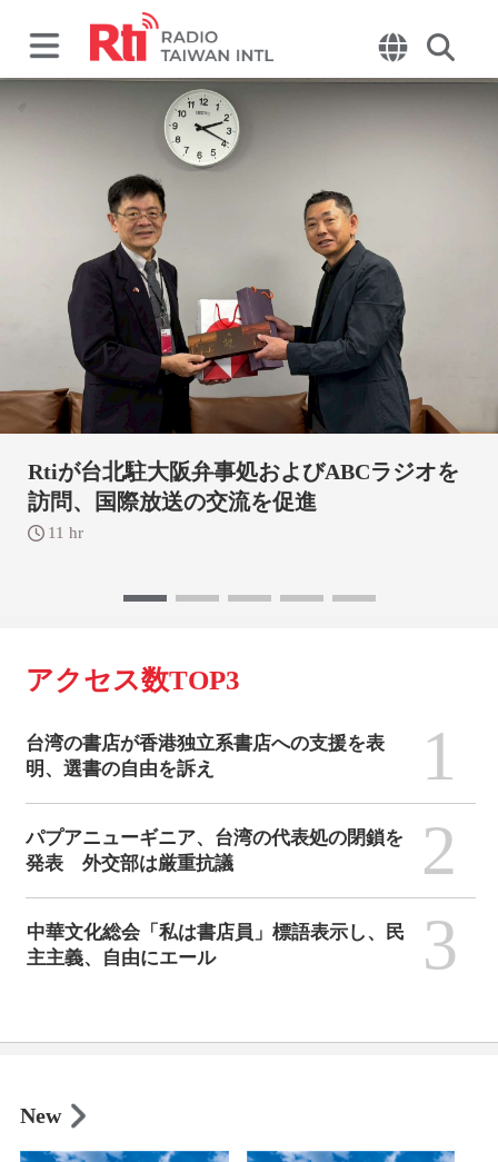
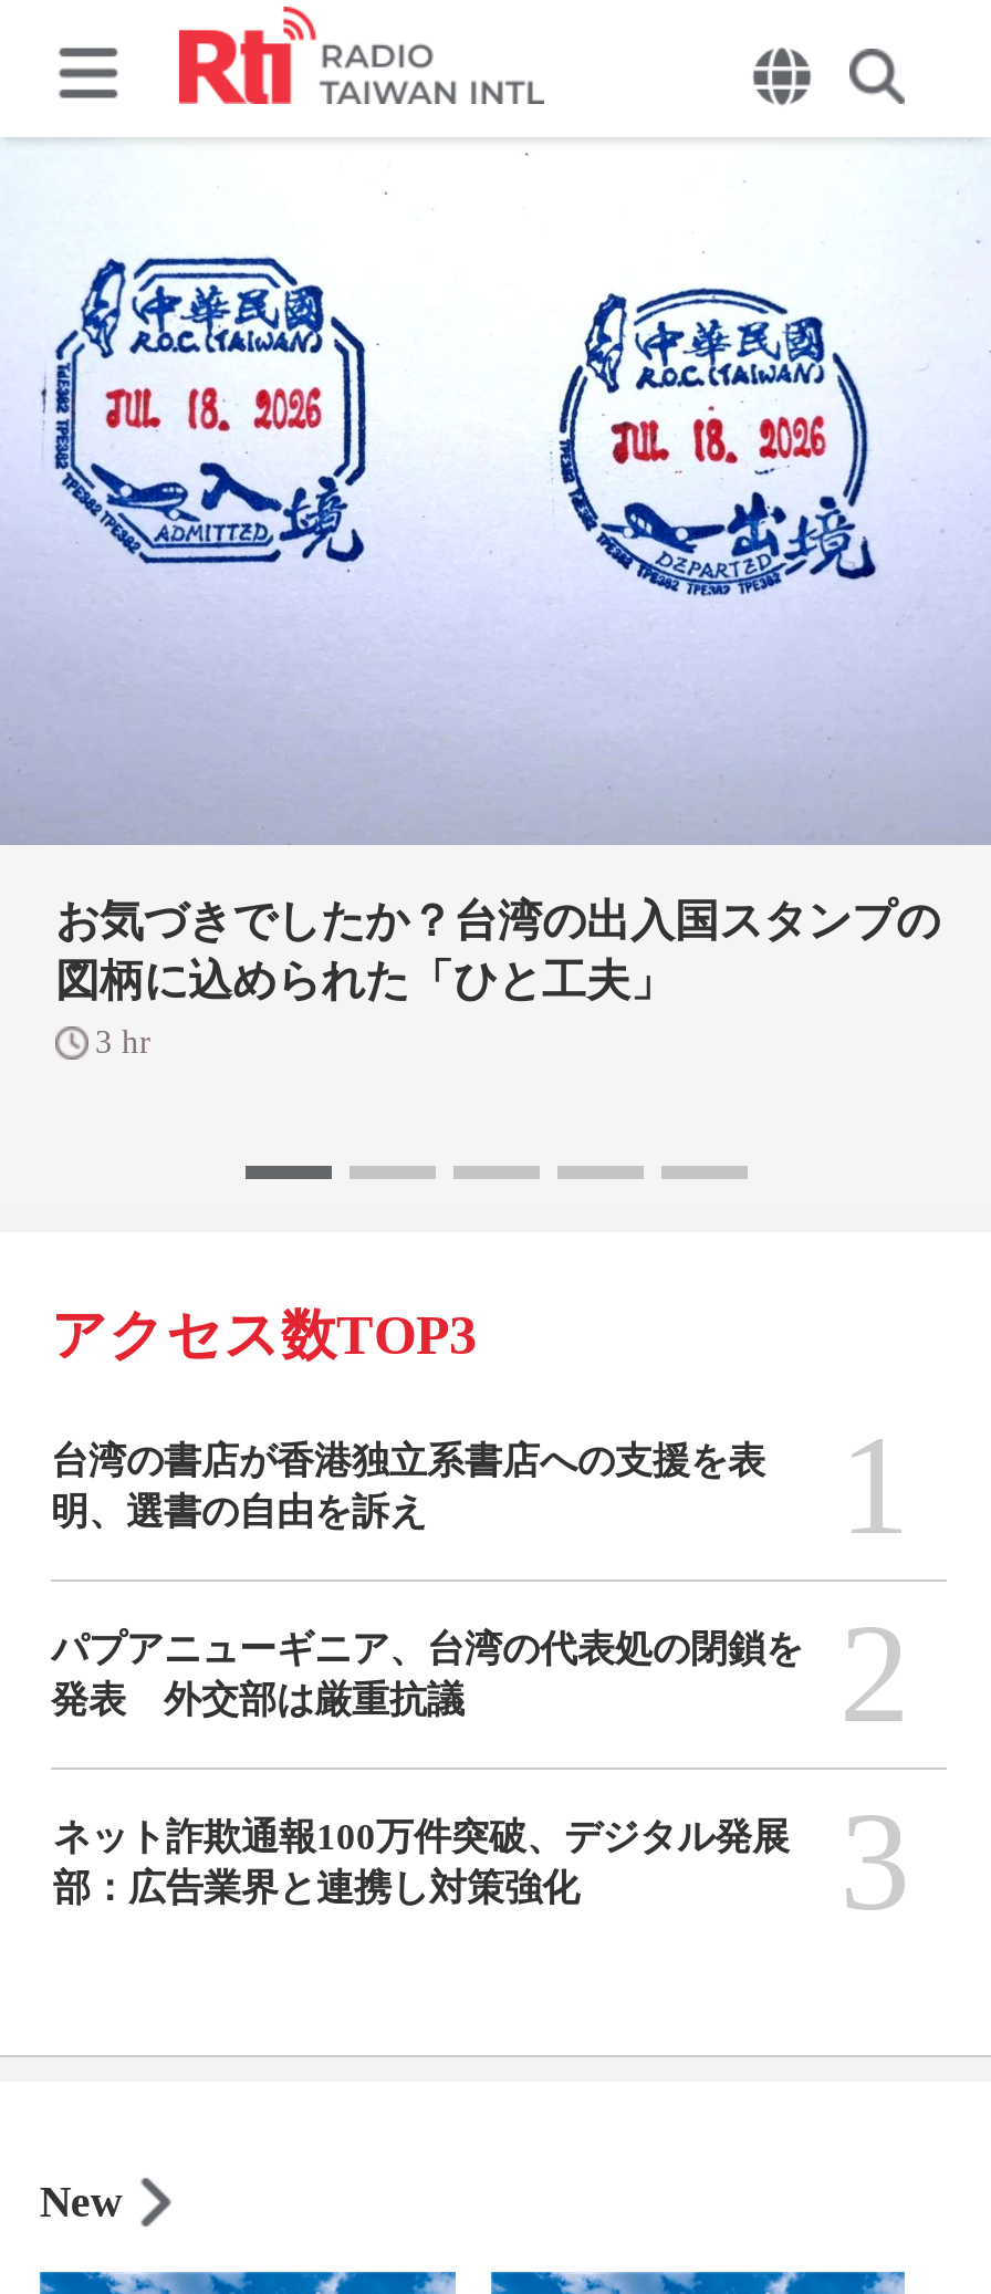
- [image]
- Rtiが台北駐大阪弁事処およびABCラジオを
- 訪問、国際放送の交流を促進
- 11 hr
+ [image]
+ お気づきでしたか？台湾の出入国スタンプの
+ 図柄に込められた「ひと工夫」
+ 3 hr

- 中華文化総会「私は書店員」標語表示し、民
- 主主義、自由にエール
+ ネット詐欺通報100万件突破、デジタル発展
+ 部：広告業界と連携し対策強化
